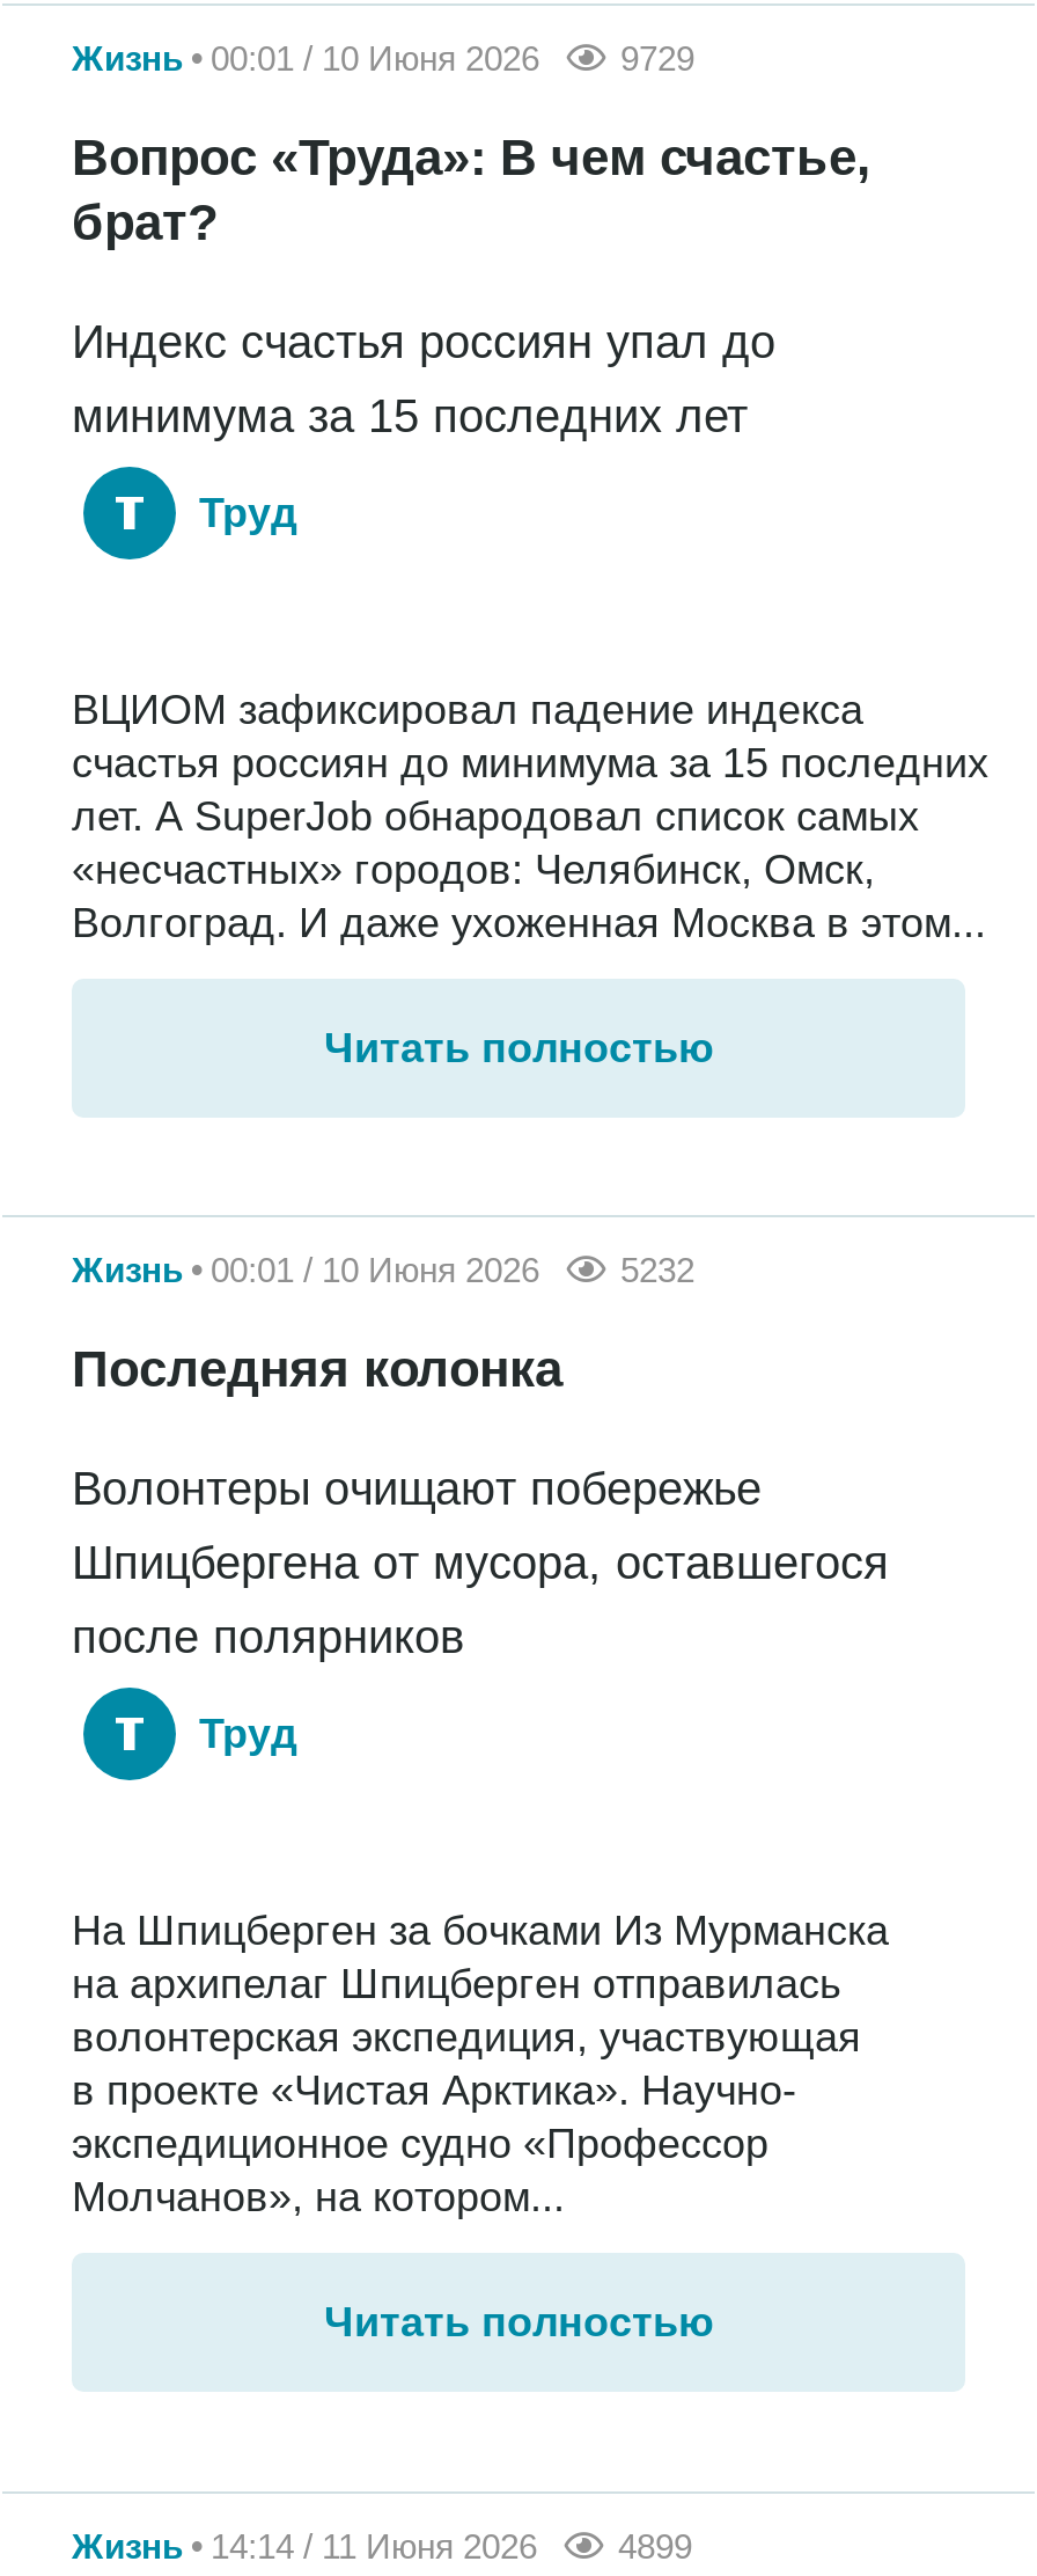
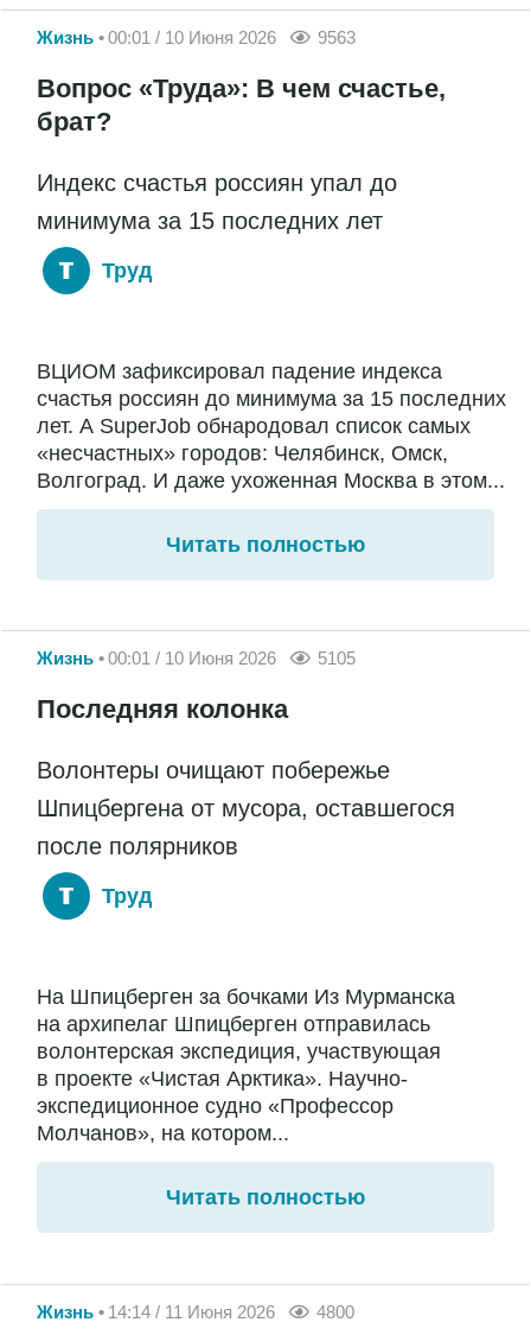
- 9729
+ 9563

- 5232
+ 5105

- 4899
+ 4800
